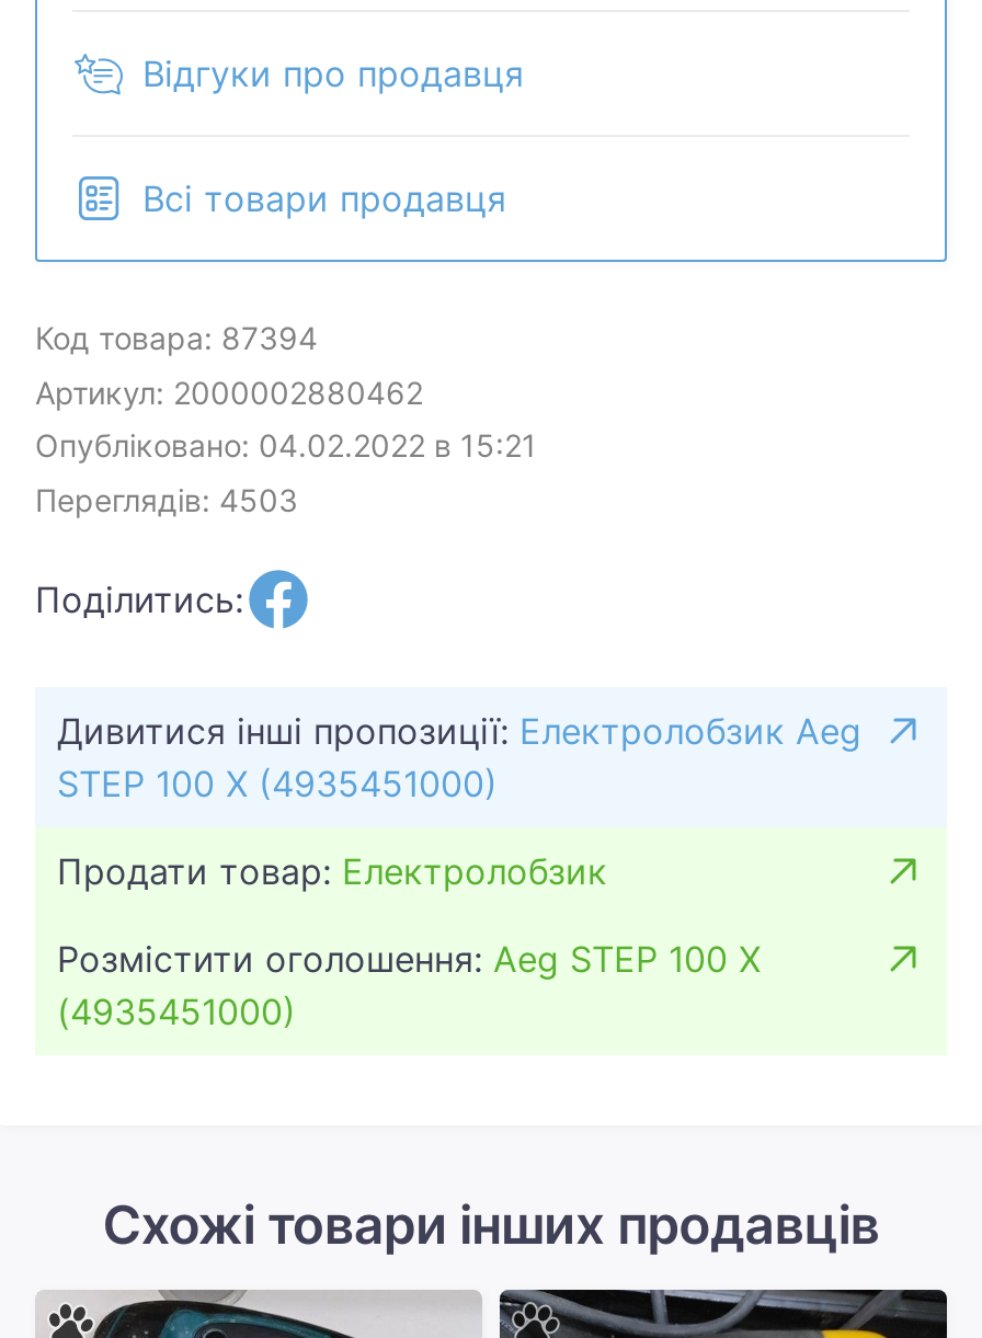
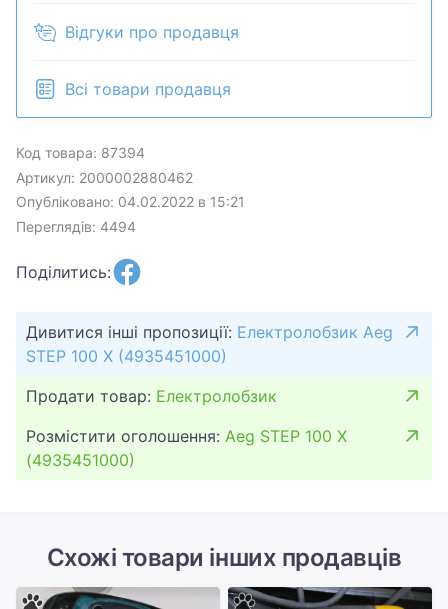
- Переглядів: 4503
+ Переглядів: 4494
